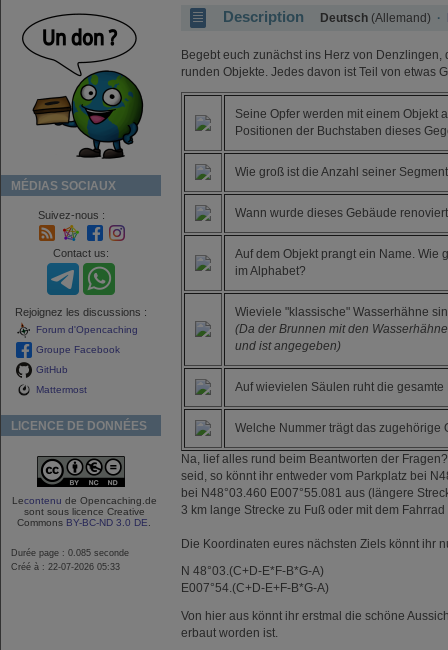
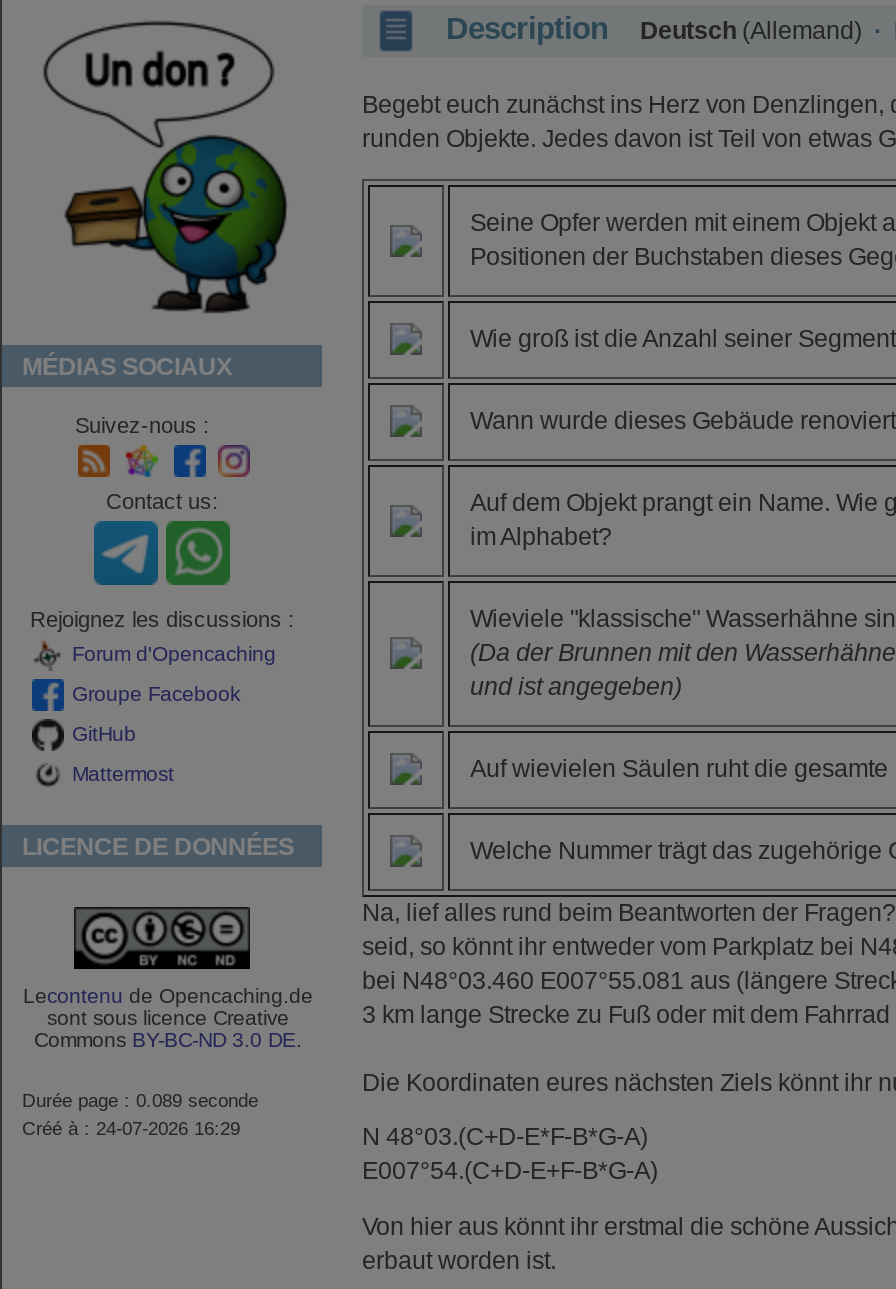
- Durée page : 0.085 seconde
+ Durée page : 0.089 seconde

- Créé à : 22-07-2026 05:33
+ Créé à : 24-07-2026 16:29
